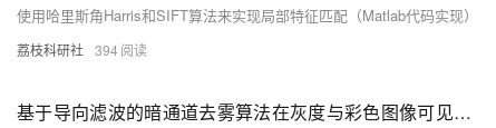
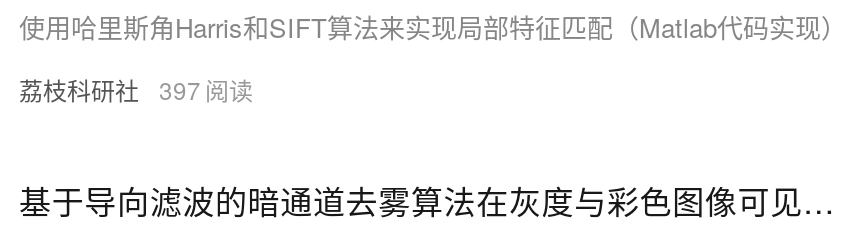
- 荔枝科研社 394
+ 荔枝科研社 397
